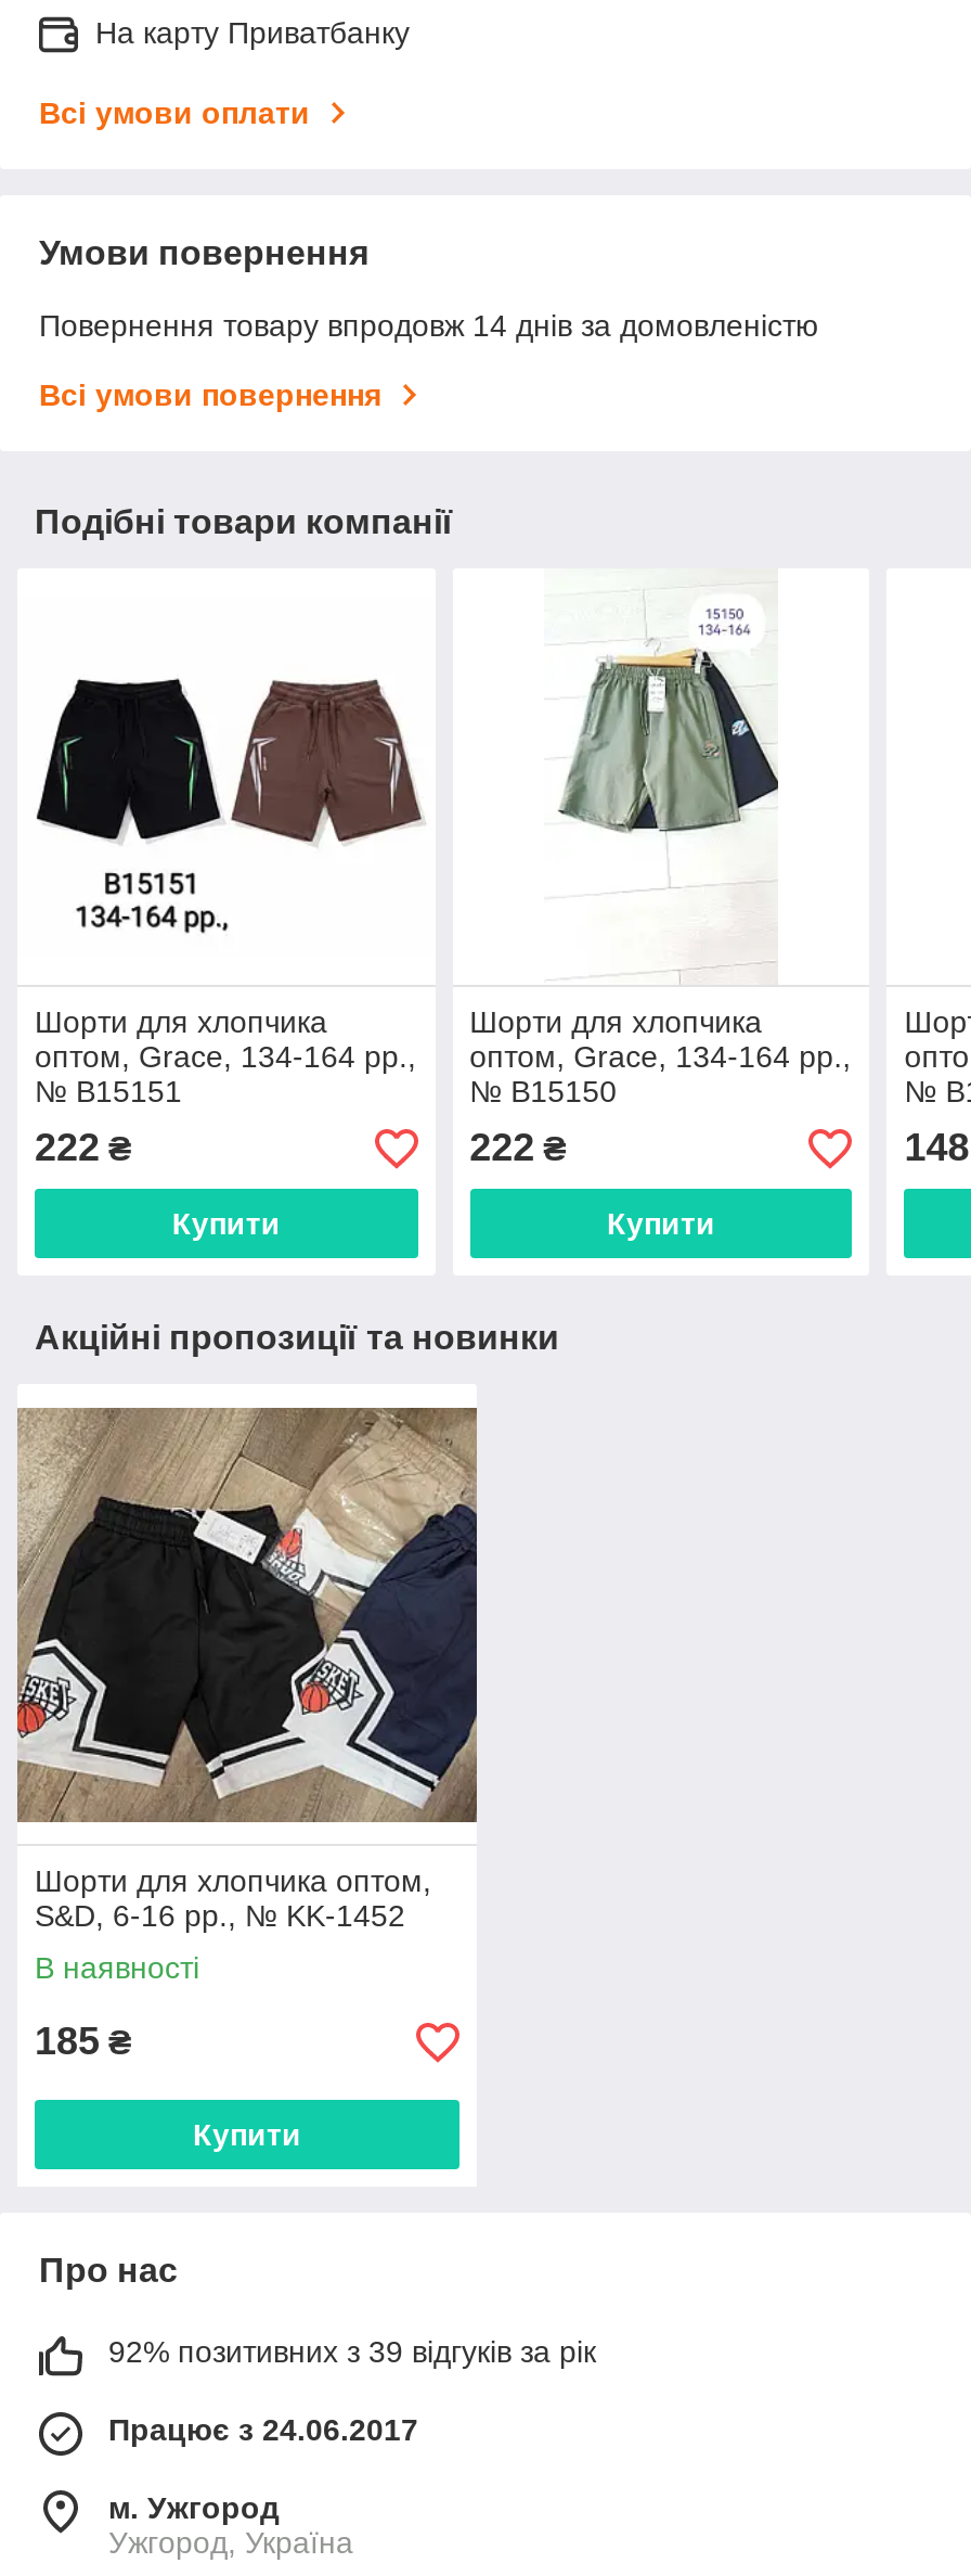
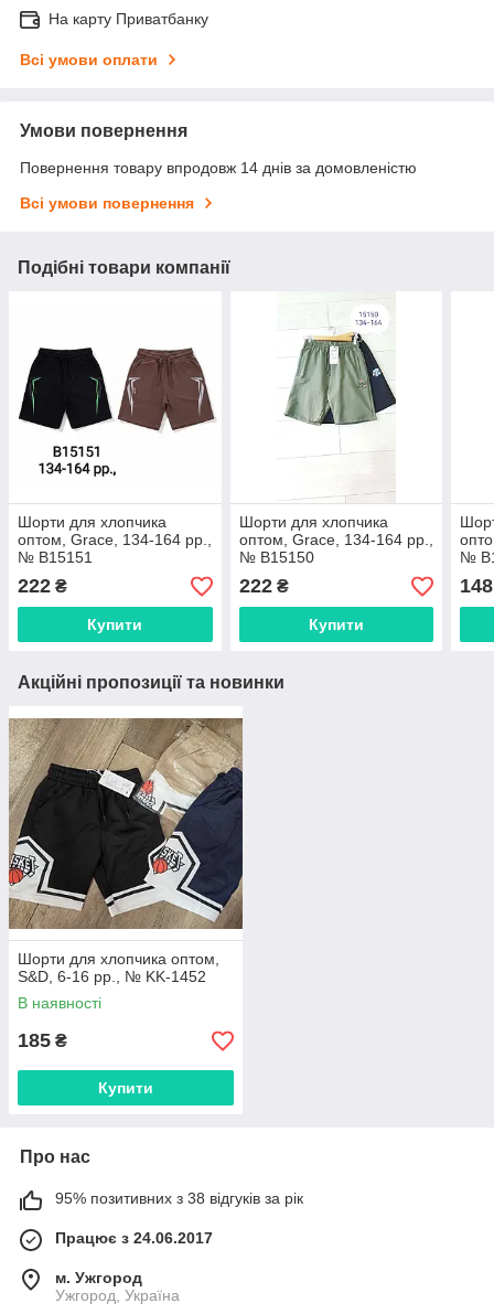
- 92% позитивних з 39 відгуків за рік
+ 95% позитивних з 38 відгуків за рік
